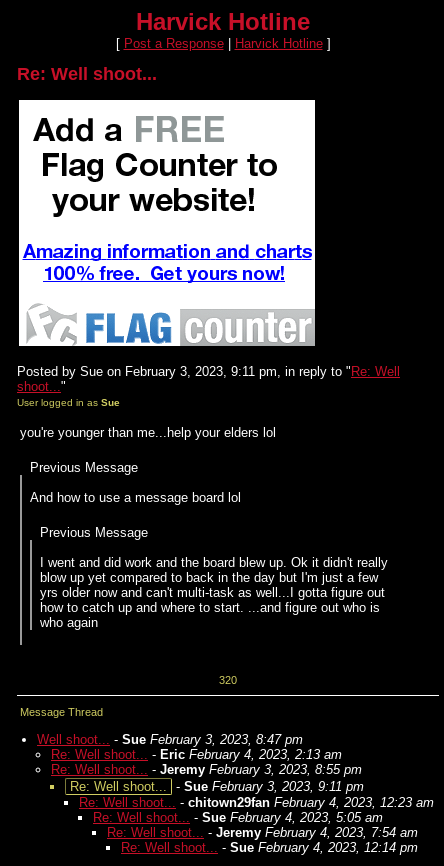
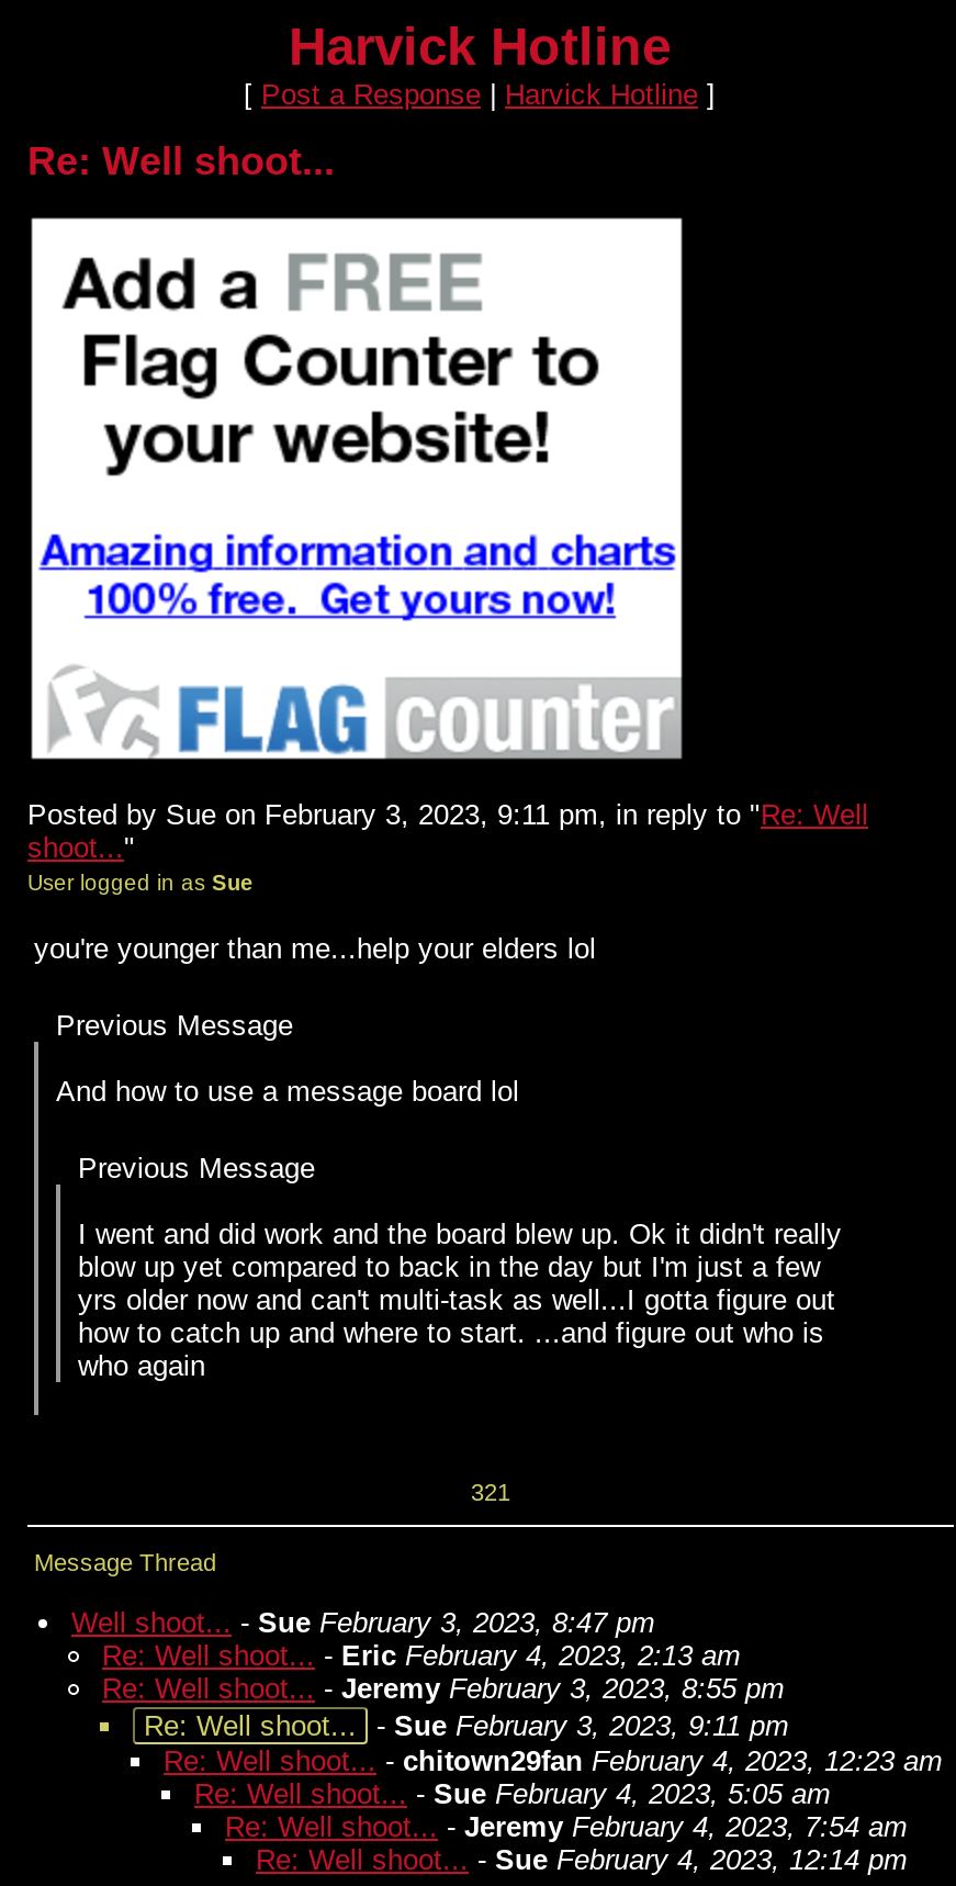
- 320
+ 321
